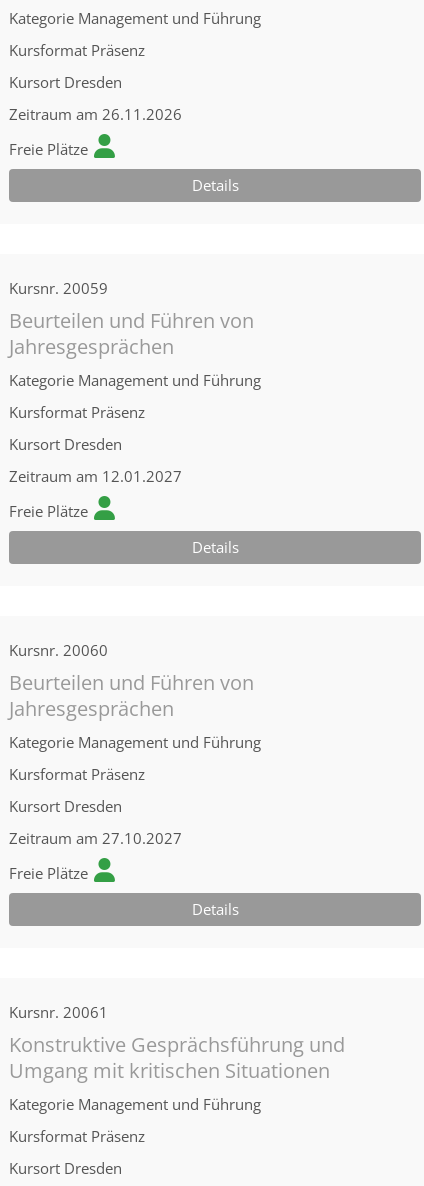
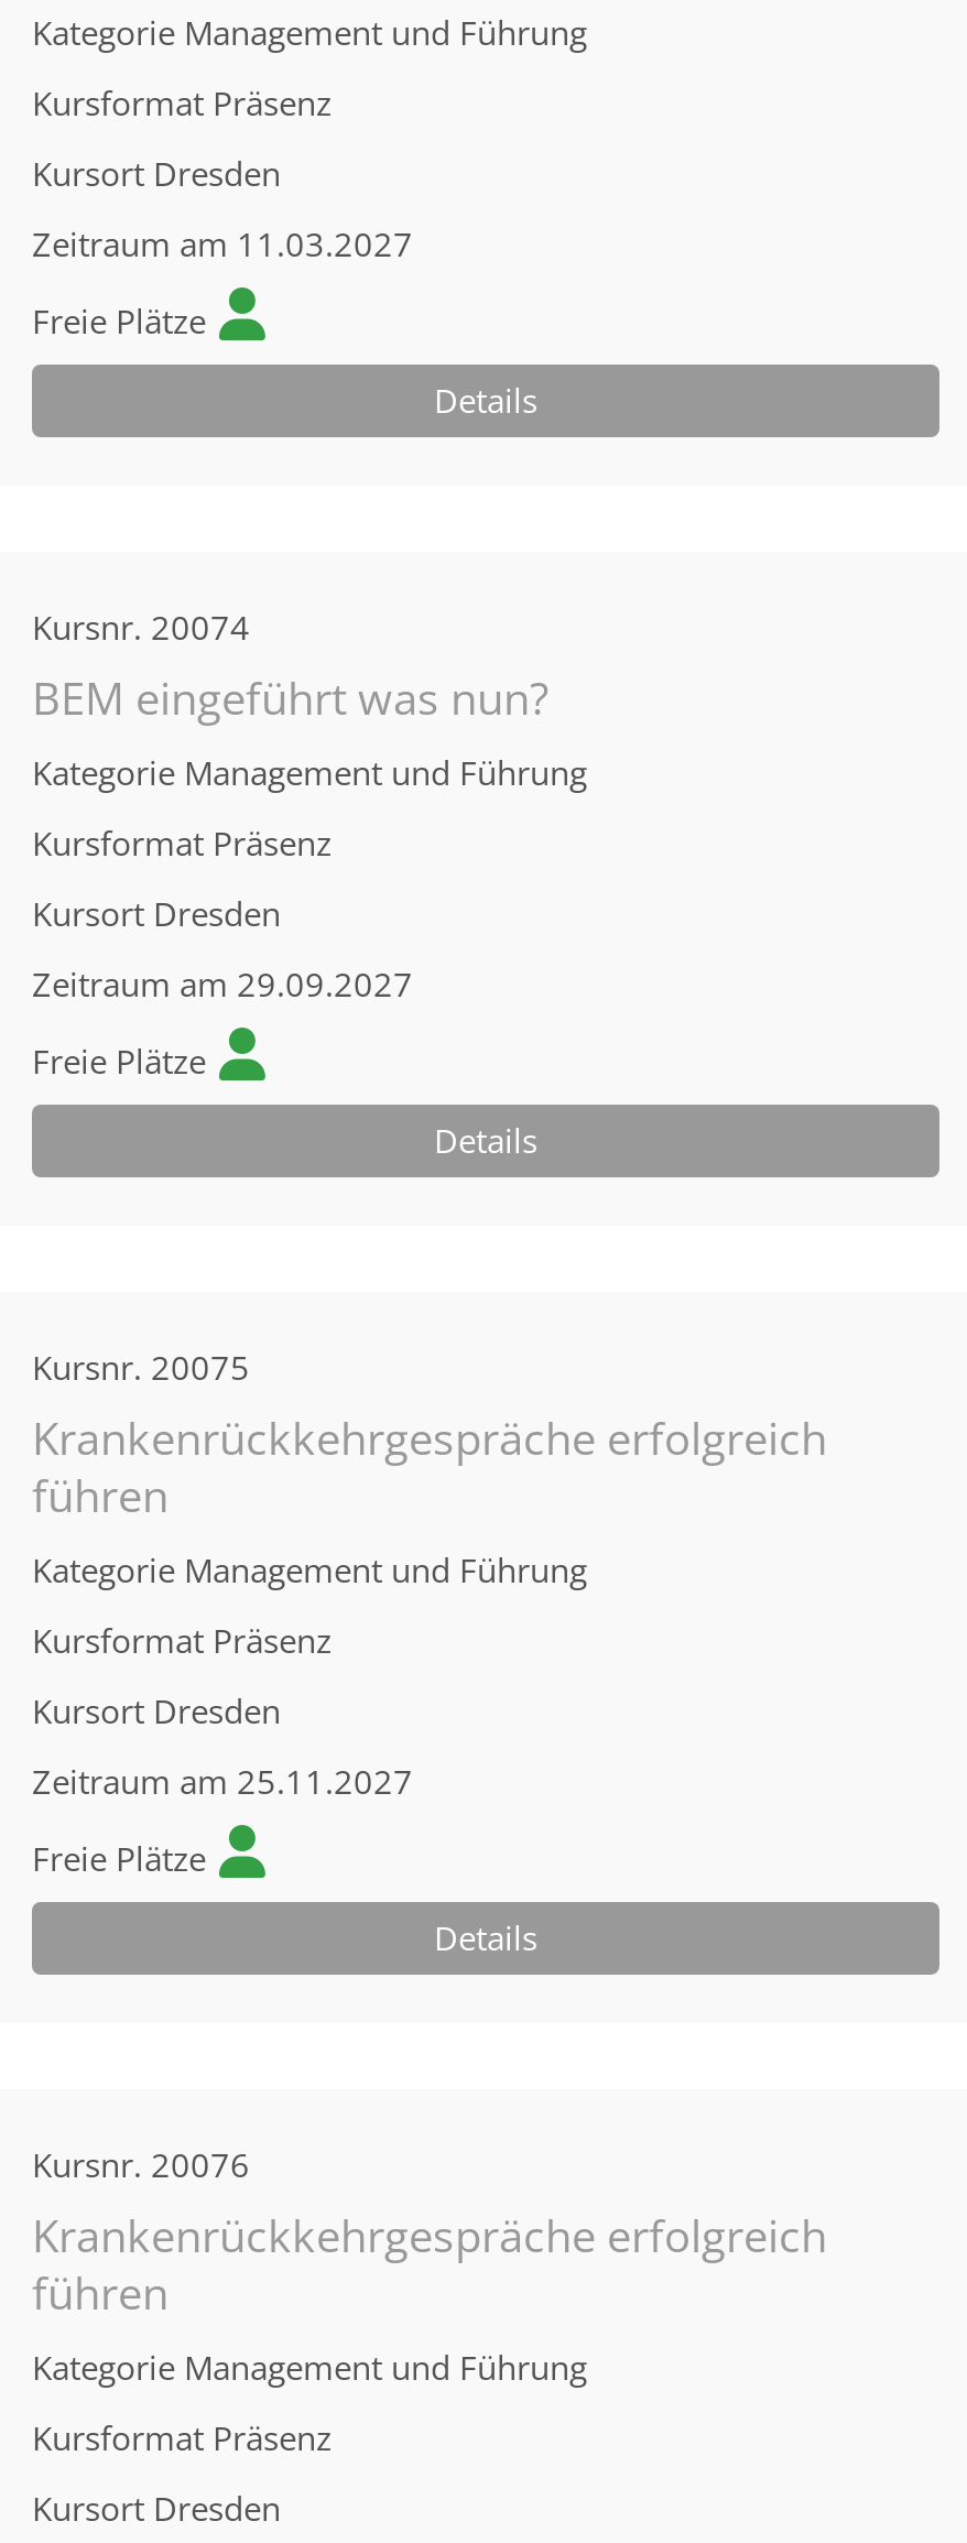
- Zeitraum am 26.11.2026
+ Zeitraum am 11.03.2027

- Kursnr. 20059
- Beurteilen und Führen von
- Jahresgesprächen
+ Kursnr. 20074
+ BEM eingeführt was nun?

- Zeitraum am 12.01.2027
+ Zeitraum am 29.09.2027

- Kursnr. 20060
- Beurteilen und Führen von
- Jahresgesprächen
+ Kursnr. 20075
+ Krankenrückkehrgespräche erfolgreich
+ führen

- Zeitraum am 27.10.2027
+ Zeitraum am 25.11.2027

- Kursnr. 20061
- Konstruktive Gesprächsführung und
- Umgang mit kritischen Situationen
+ Kursnr. 20076
+ Krankenrückkehrgespräche erfolgreich
+ führen
